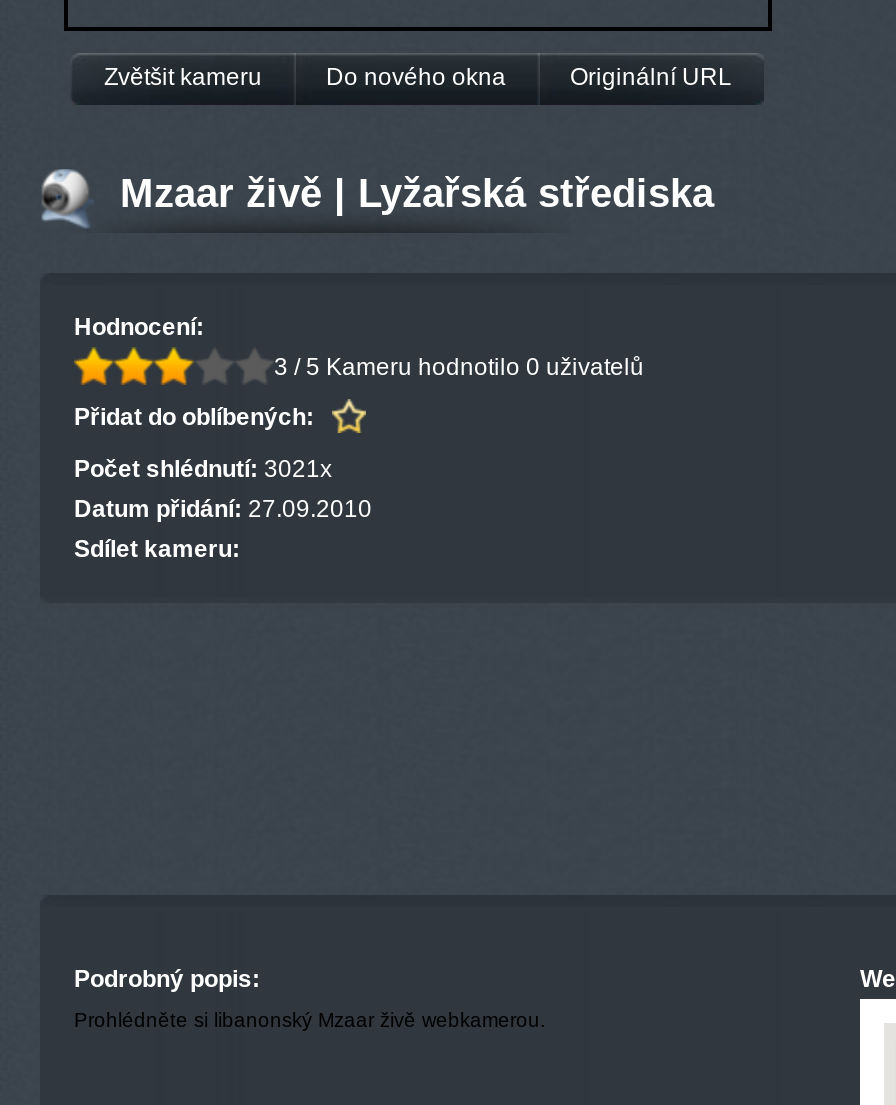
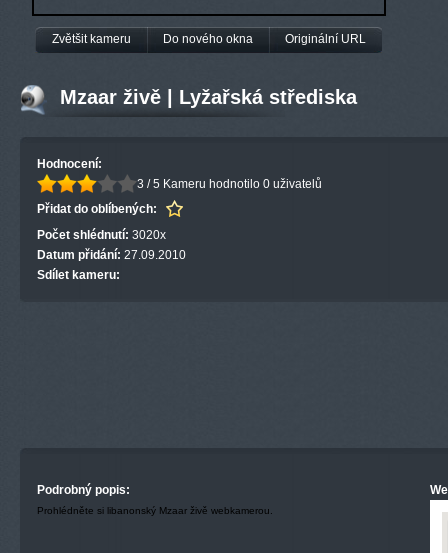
- Počet shlédnutí: 3021x
+ Počet shlédnutí: 3020x
